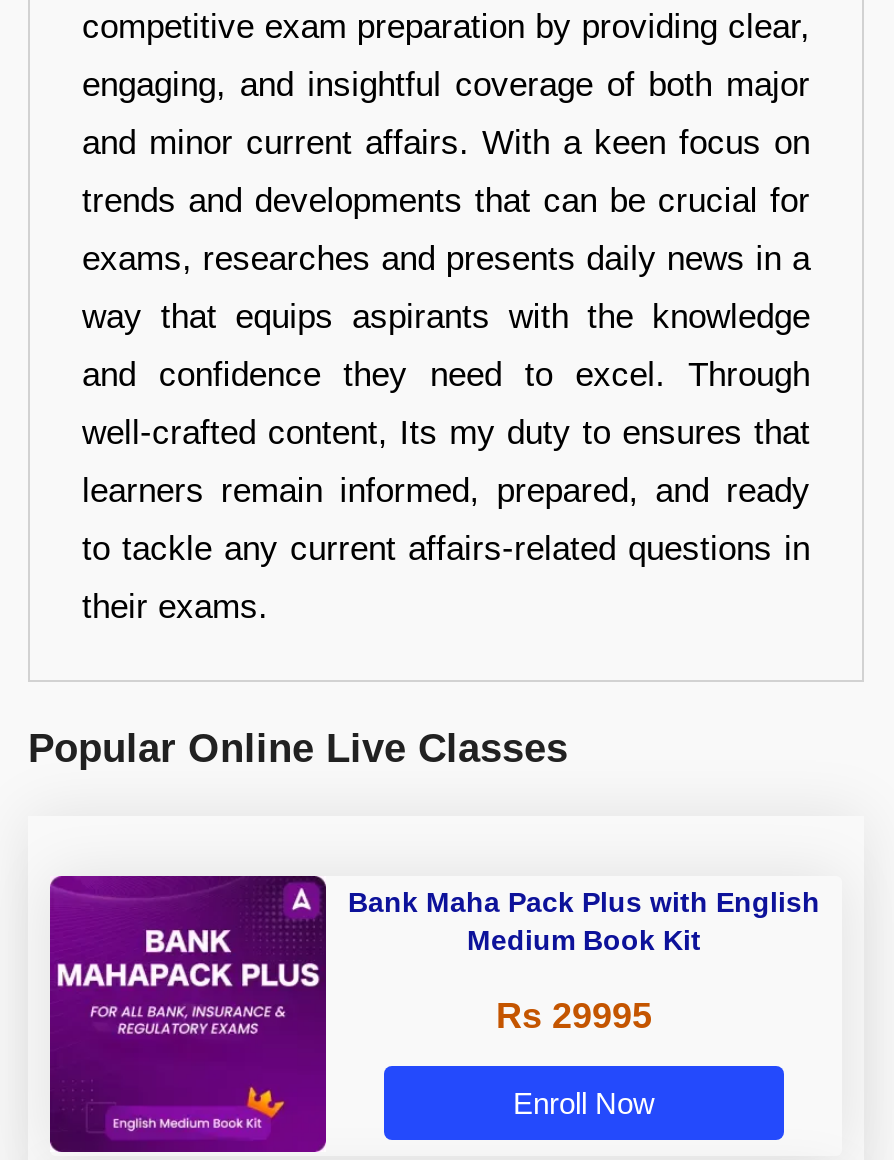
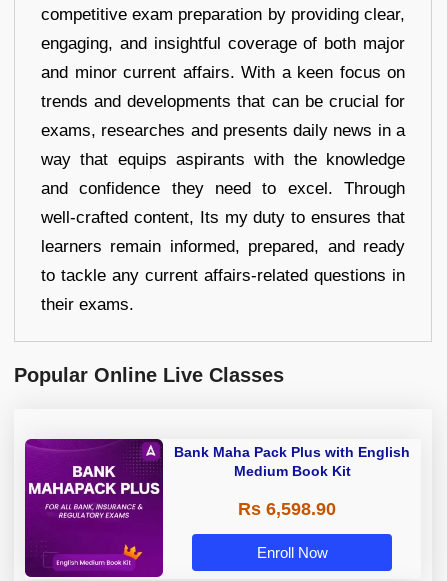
- Rs 29995
+ Rs 6,598.90
